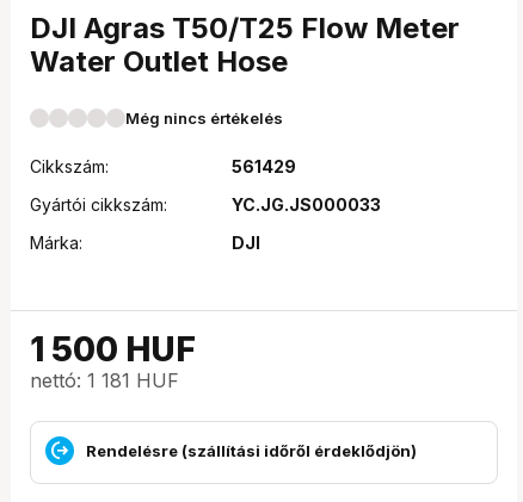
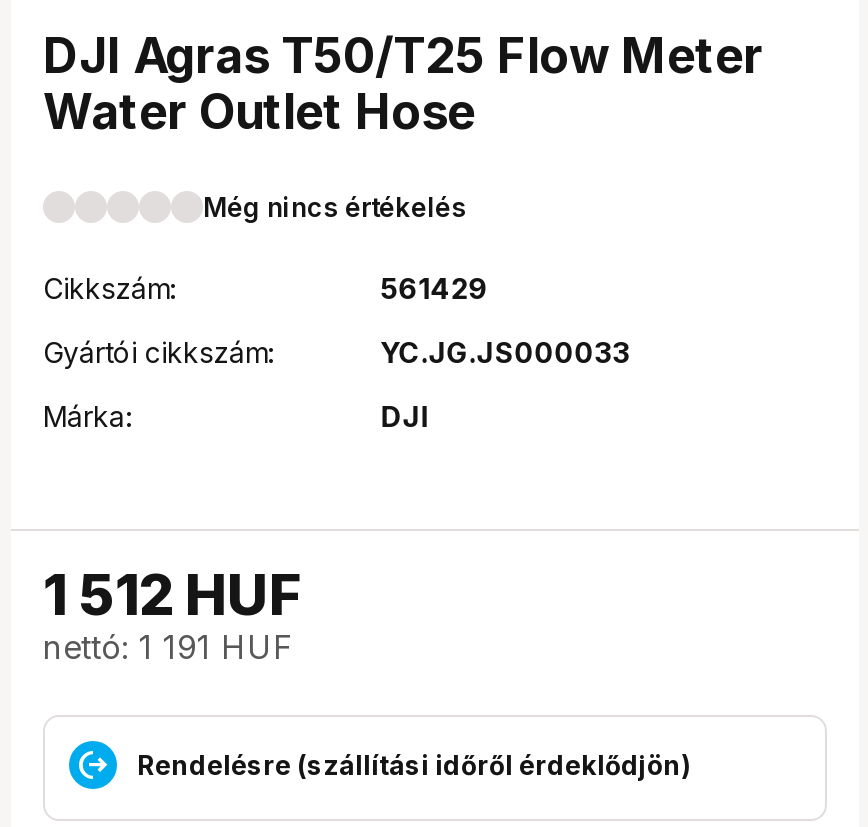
- 1 500 HUF
+ 1 512 HUF

- nettó: 1 181 HUF
+ nettó: 1 191 HUF
